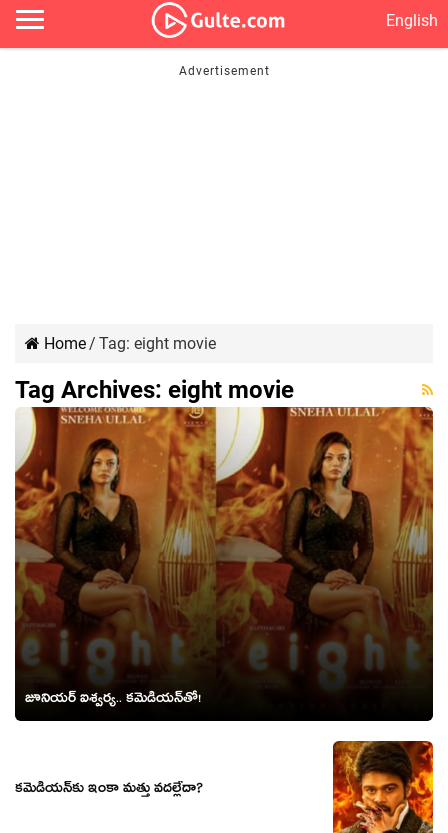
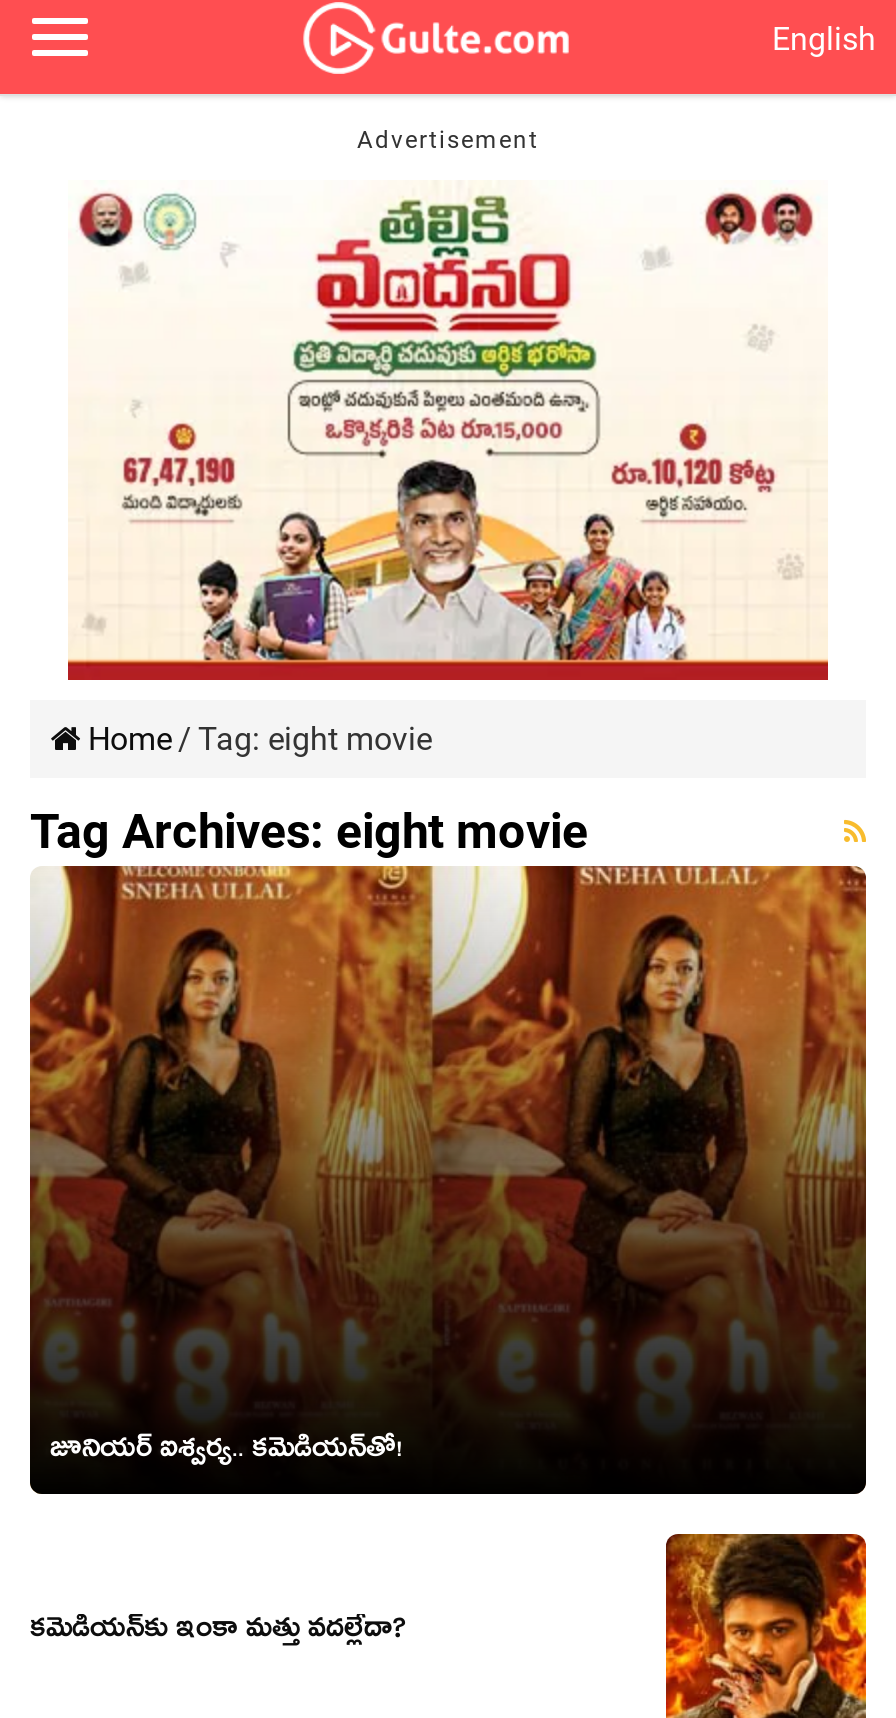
+ [image]
